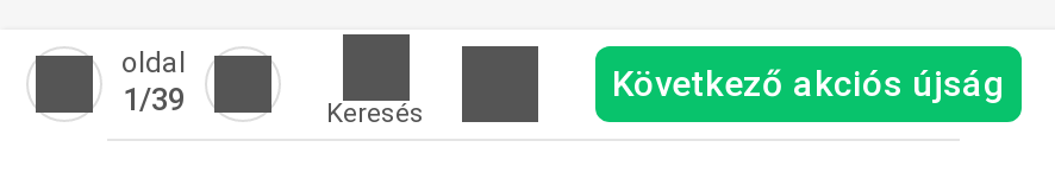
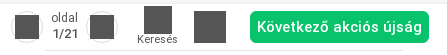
- 1/39
+ 1/21
